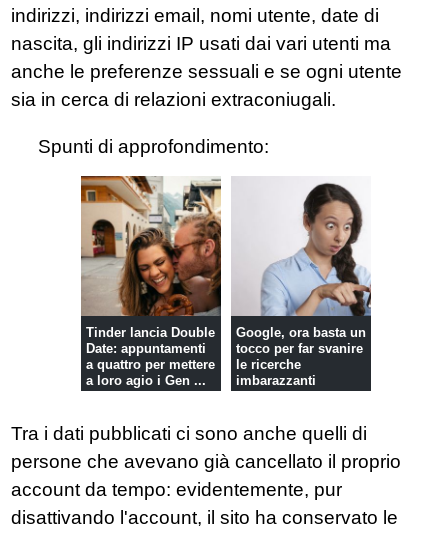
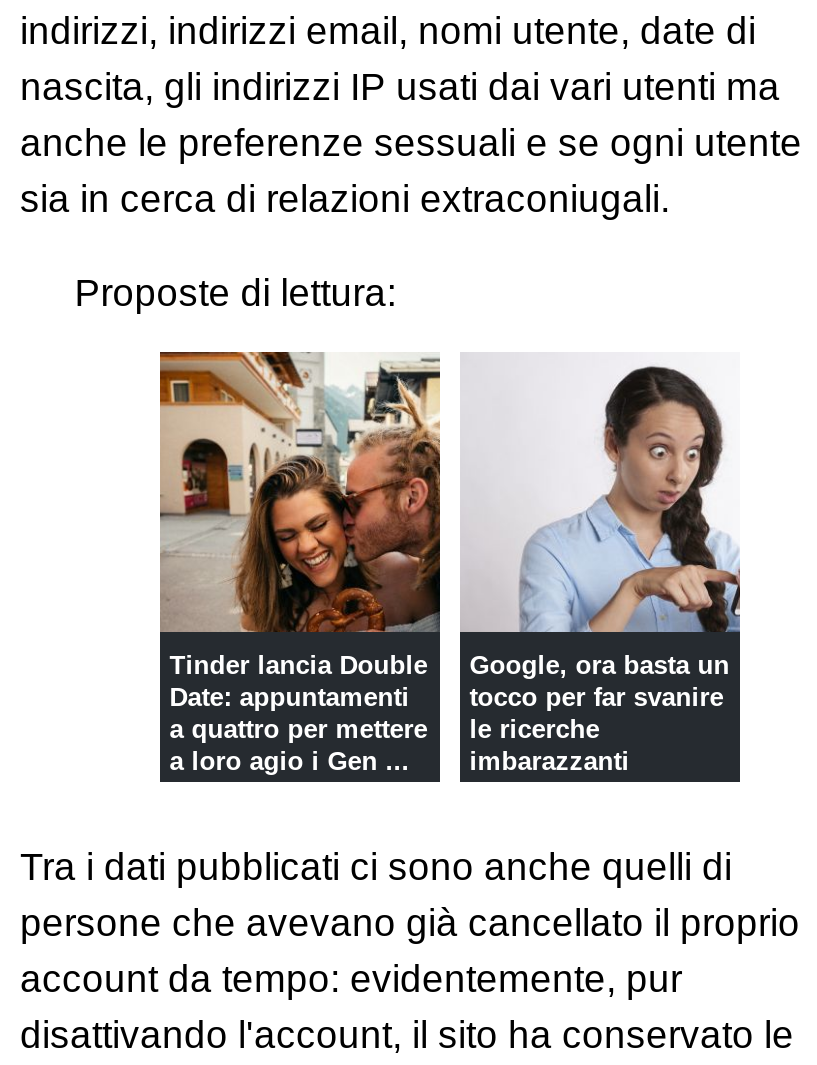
- Spunti di approfondimento:
+ Proposte di lettura:
